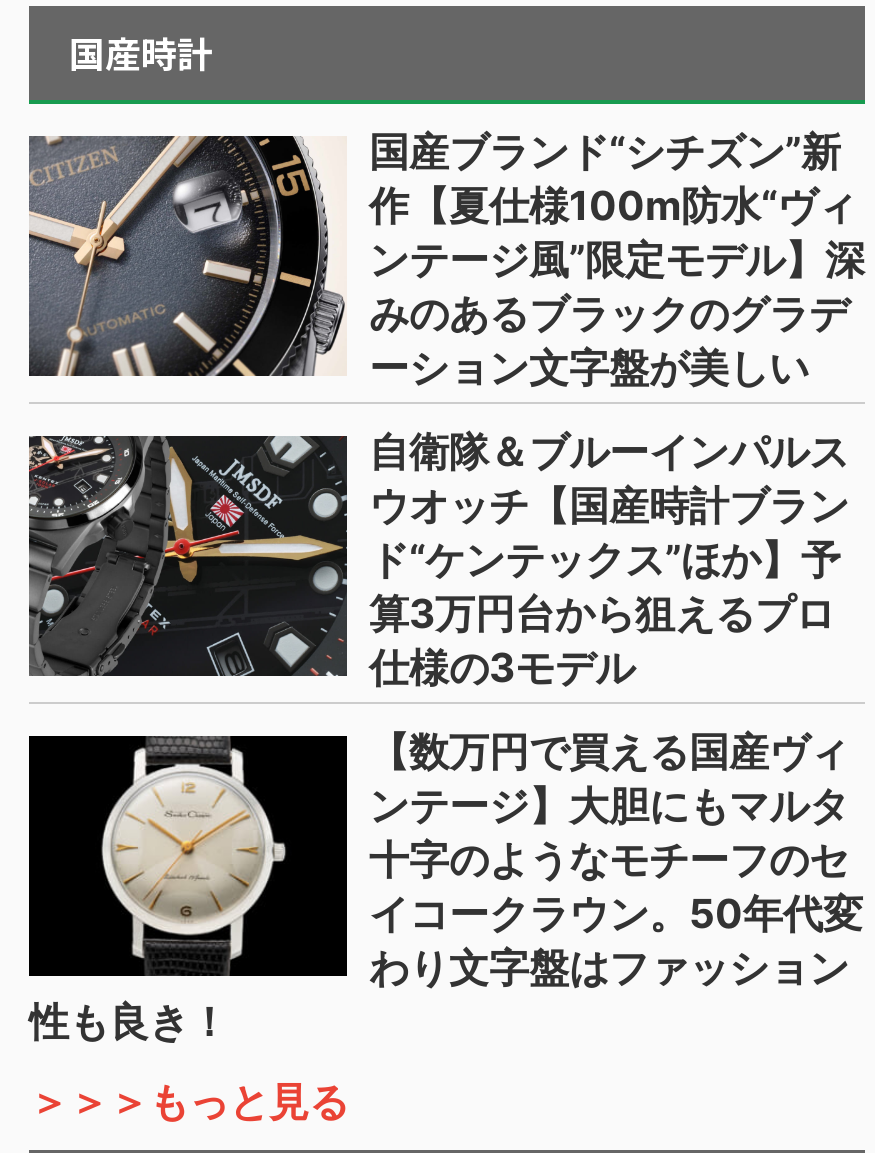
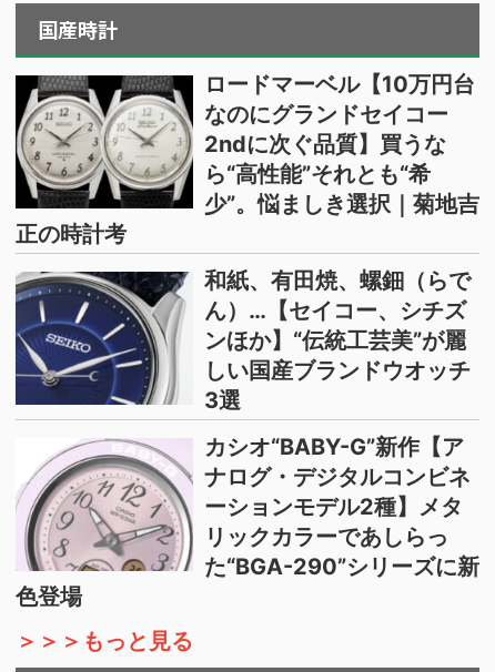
- [image]
- 国産ブランド“シチズン”新
- 作【夏仕様100m防水“ヴィ
- ンテージ風”限定モデル】深
- みのあるブラックのグラデ
- ーション文字盤が美しい
+ [image]
+ ロードマーベル【10万円台
+ なのにグランドセイコー
+ 2ndに次ぐ品質】買うな
+ ら“高性能”それとも“希
+ 少”。悩ましき選択｜菊地吉
+ 正の時計考

- [image]
- 自衛隊＆ブルーインパルス
- ウオッチ【国産時計ブラン
- ド“ケンテックス”ほか】予
- 算3万円台から狙えるプロ
- 仕様の3モデル
+ [image]
+ 和紙、有田焼、螺鈿（らで
+ ん）…【セイコー、シチズ
+ ンほか】“伝統工芸美”が麗
+ しい国産ブランドウオッチ
+ 3選

- [image]
- 【数万円で買える国産ヴィ
- ンテージ】大胆にもマルタ
- 十字のようなモチーフのセ
- イコークラウン。50年代変
- わり文字盤はファッション
- 性も良き！
+ [image]
+ カシオ“BABY-G”新作【ア
+ ナログ・デジタルコンビネ
+ ーションモデル2種】メタ
+ リックカラーであしらっ
+ た“BGA-290”シリーズに新
+ 色登場
